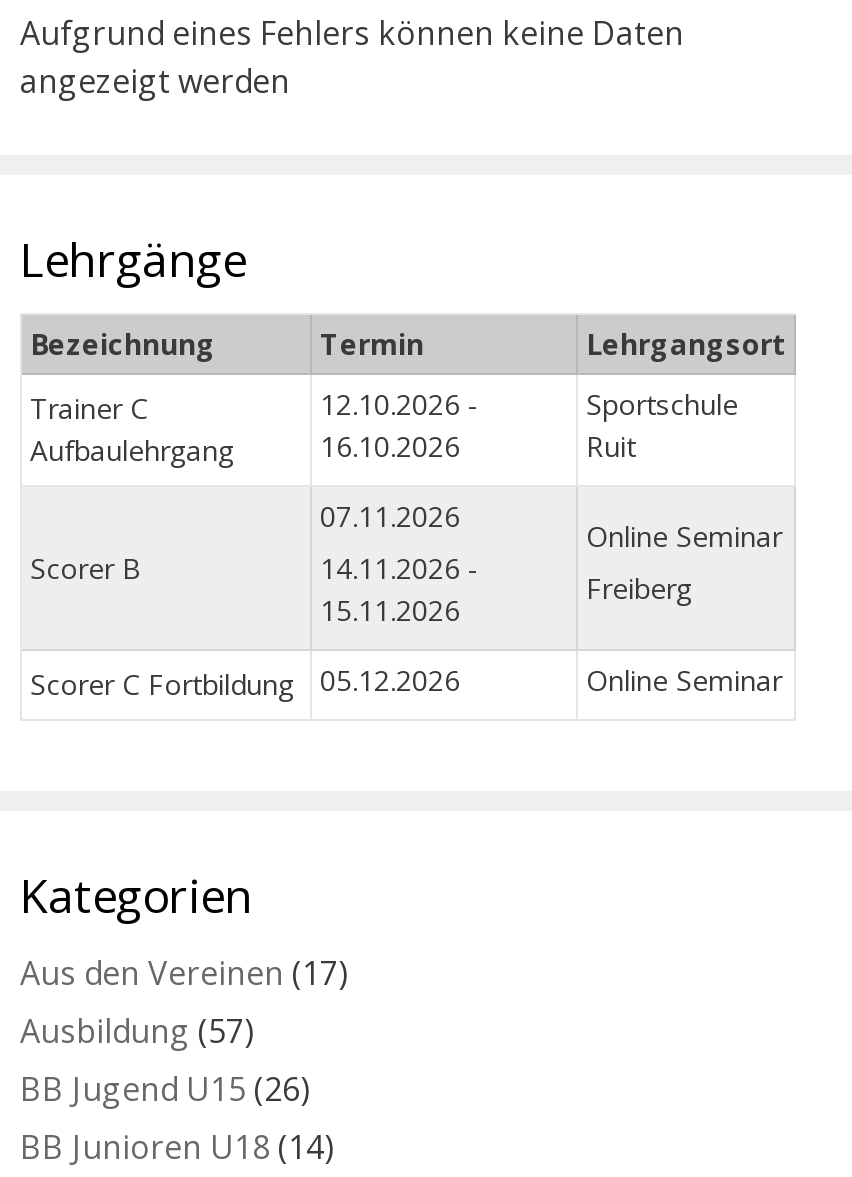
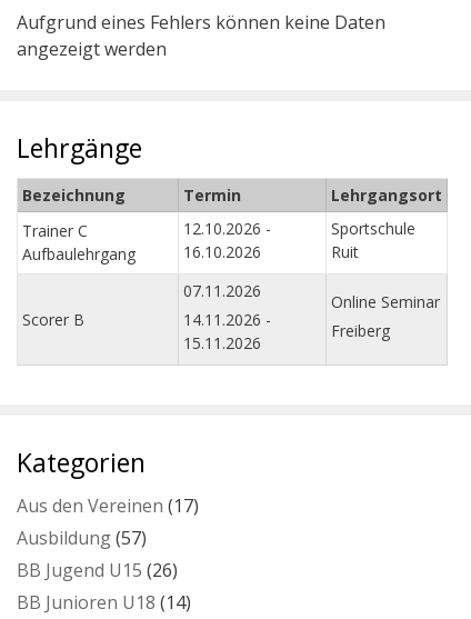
- Scorer C Fortbildung
- 05.12.2026
- Online Seminar
